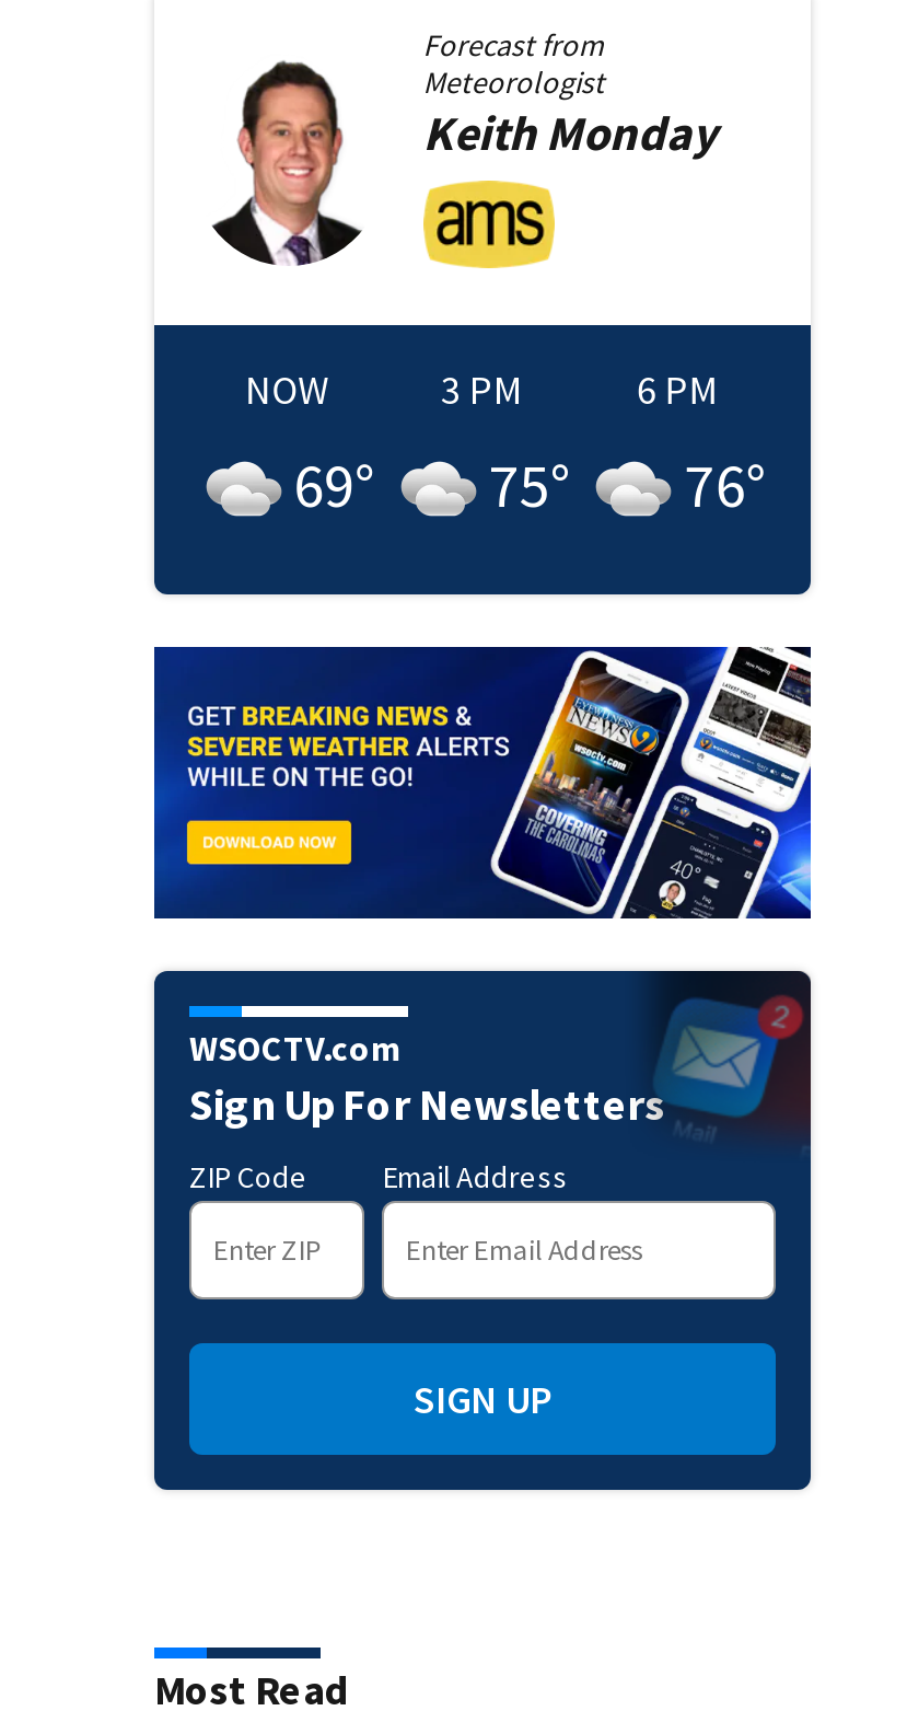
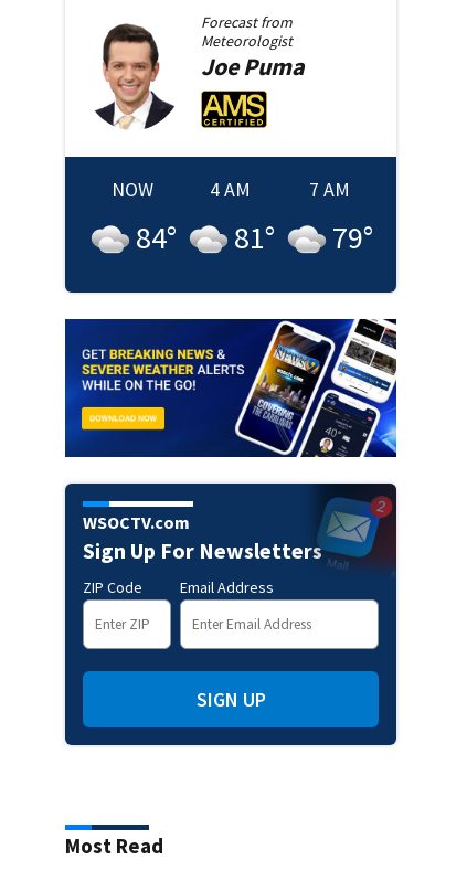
- [image]
- Keith Monday
+ [image]
+ Joe Puma

- [image]
+ [image]

- 3 PM
- 75°
+ 4 AM
+ 81°

- 6 PM
- 76°
+ 7 AM
+ 79°

- 69°
+ 84°
